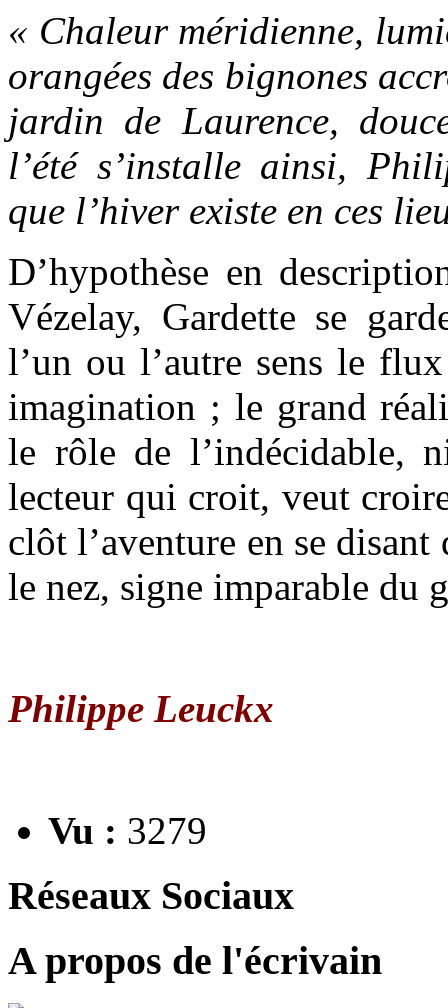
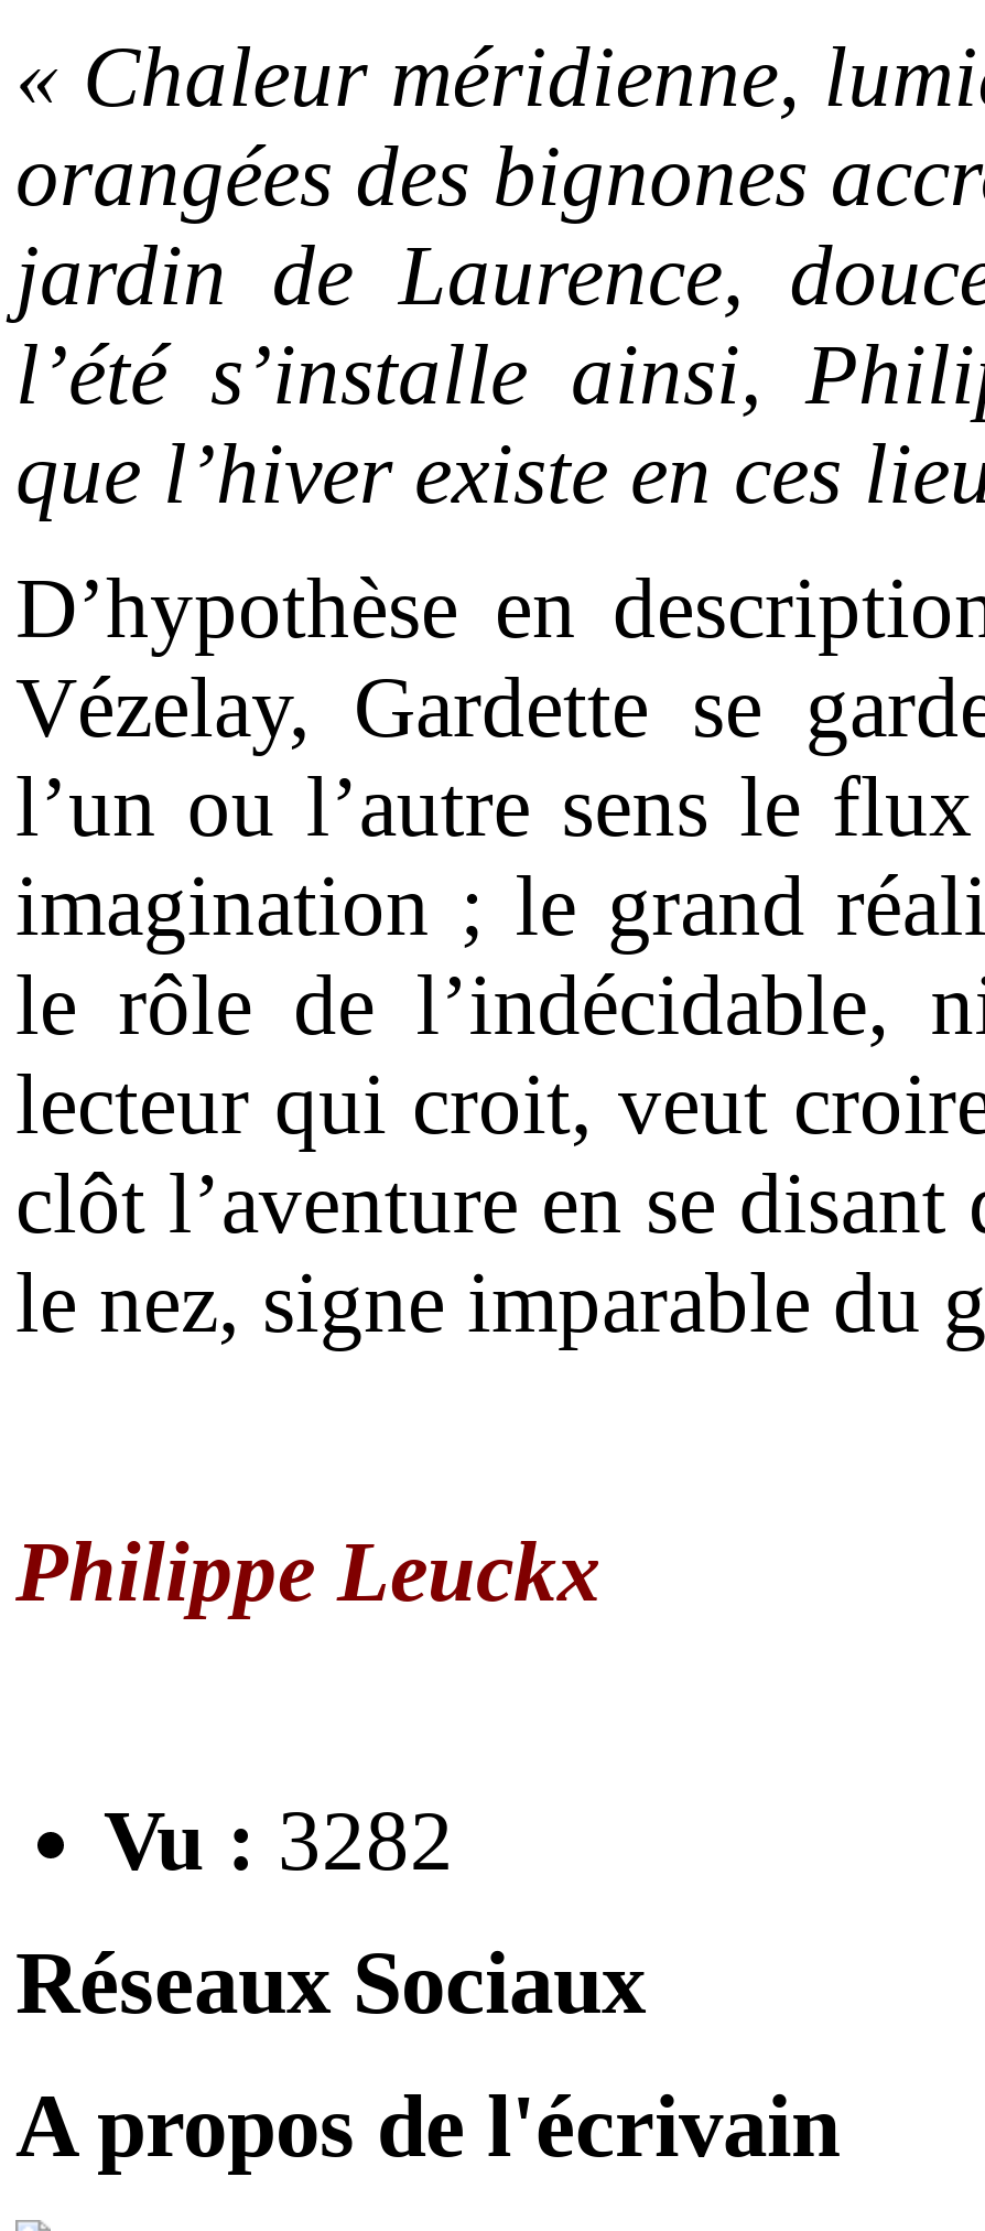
- Vu : 3279
+ Vu : 3282
